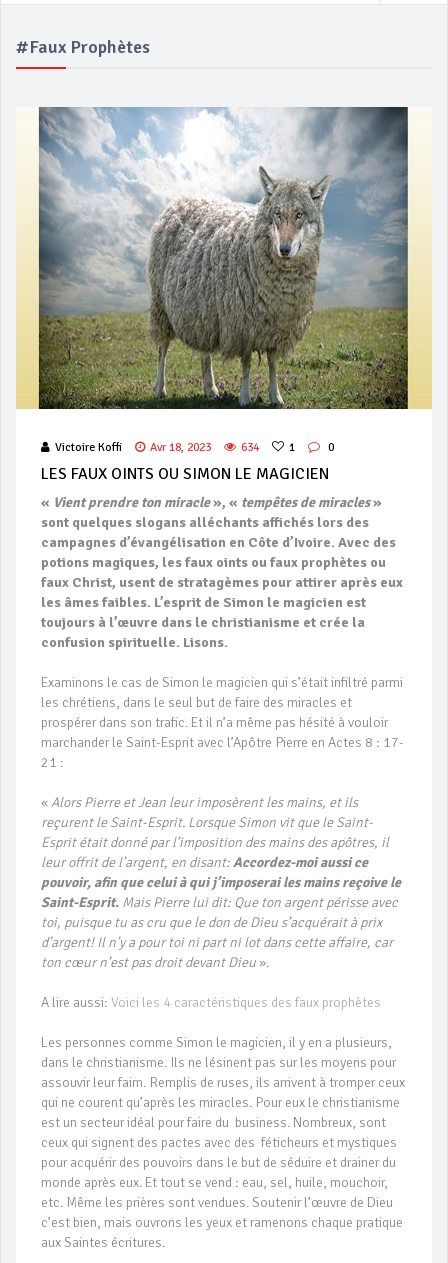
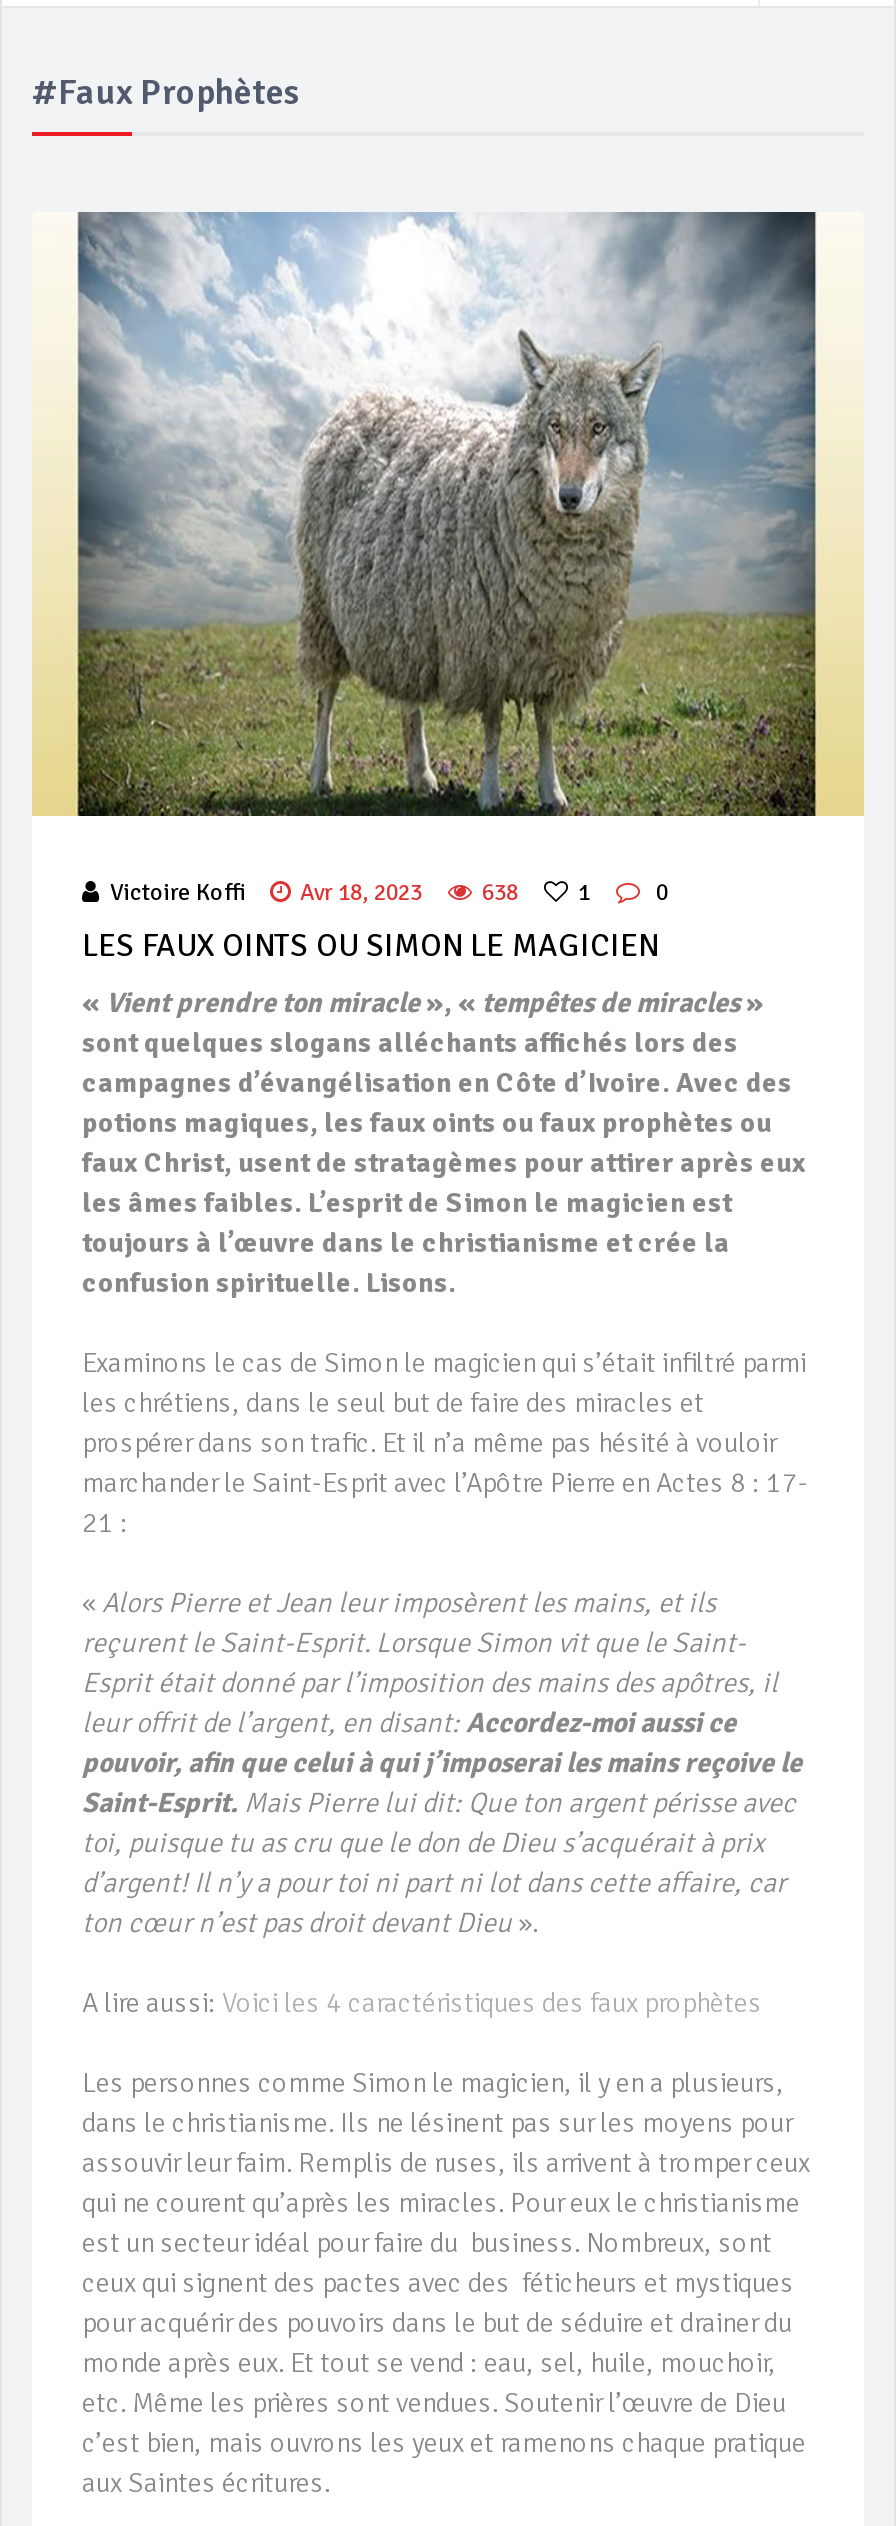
- Victoire Koffi Avr 18, 2023 634 1
+ Victoire Koffi Avr 18, 2023 638 1
